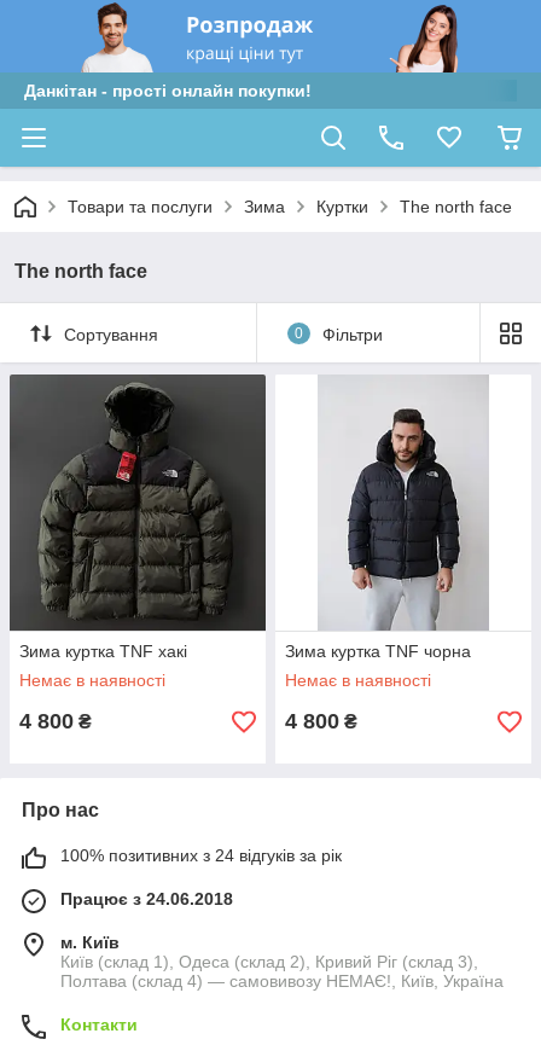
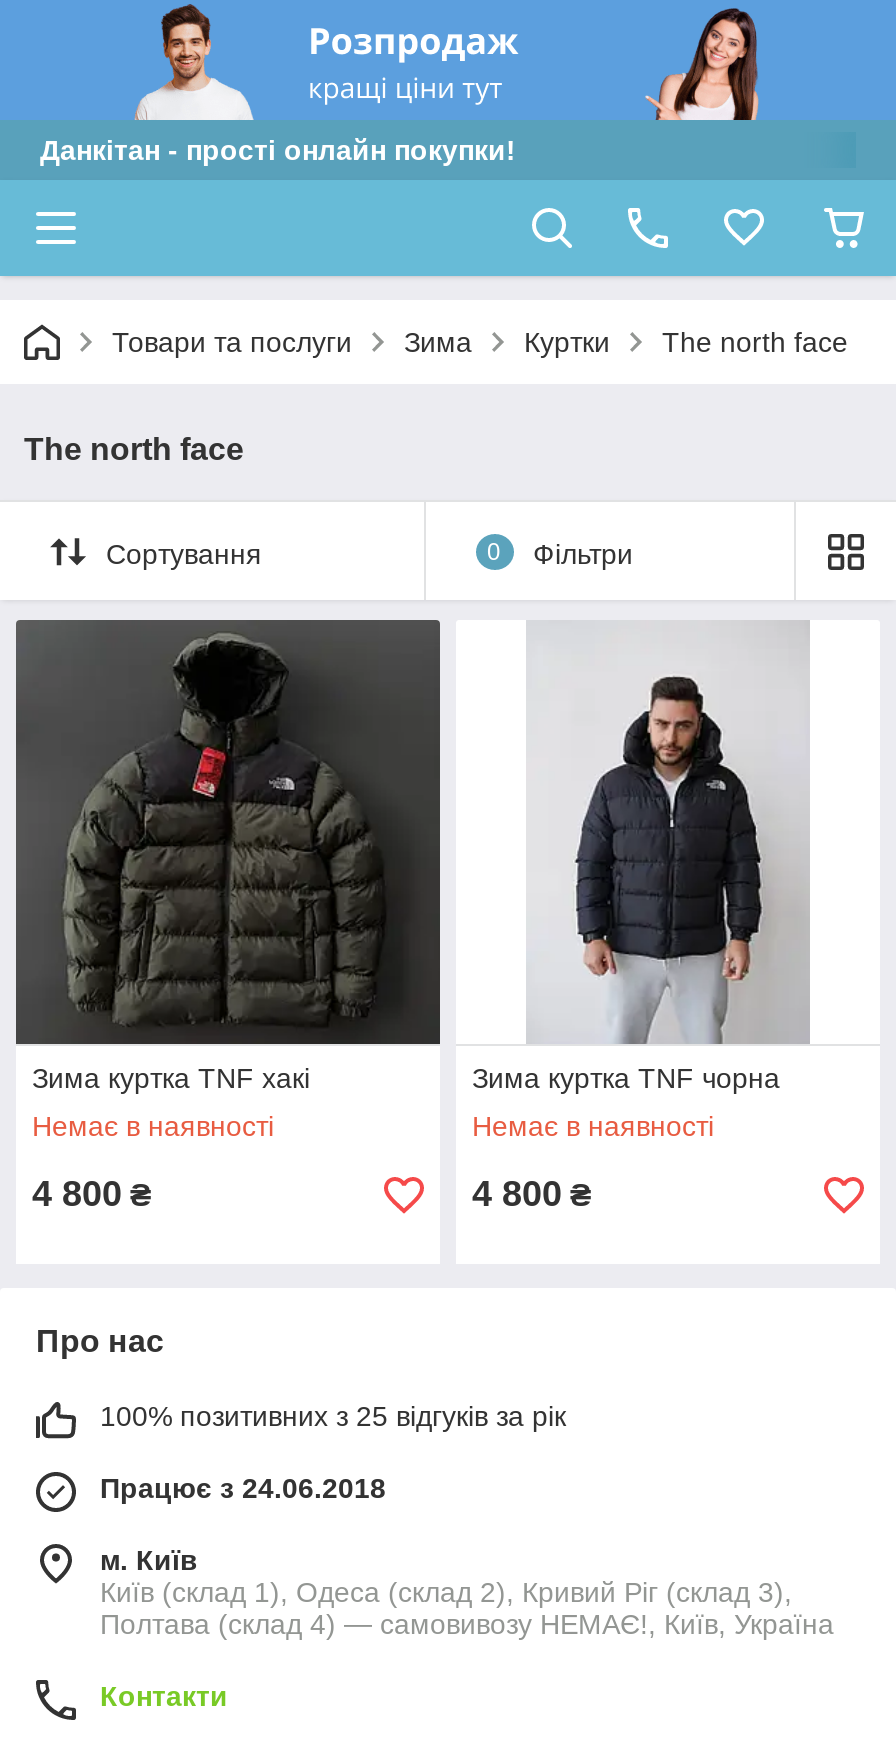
- 100% позитивних з 24 відгуків за рік
+ 100% позитивних з 25 відгуків за рік
